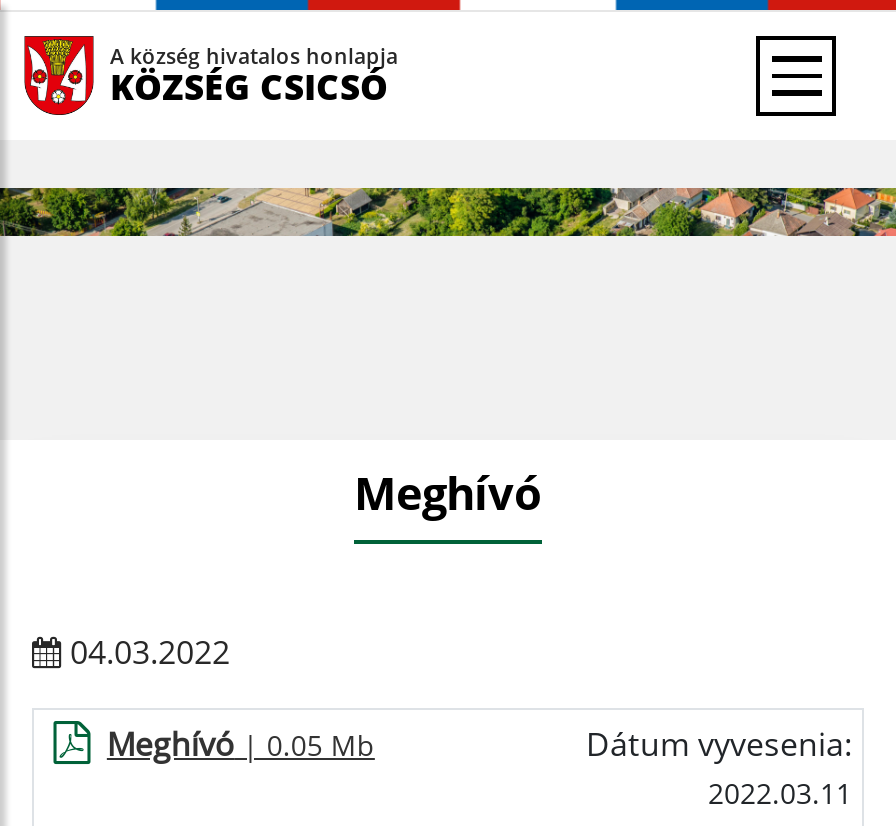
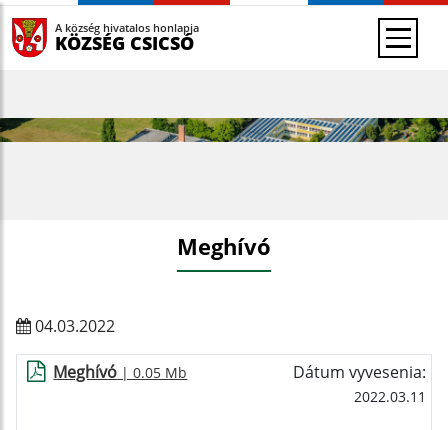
- [image]
+ [image]
